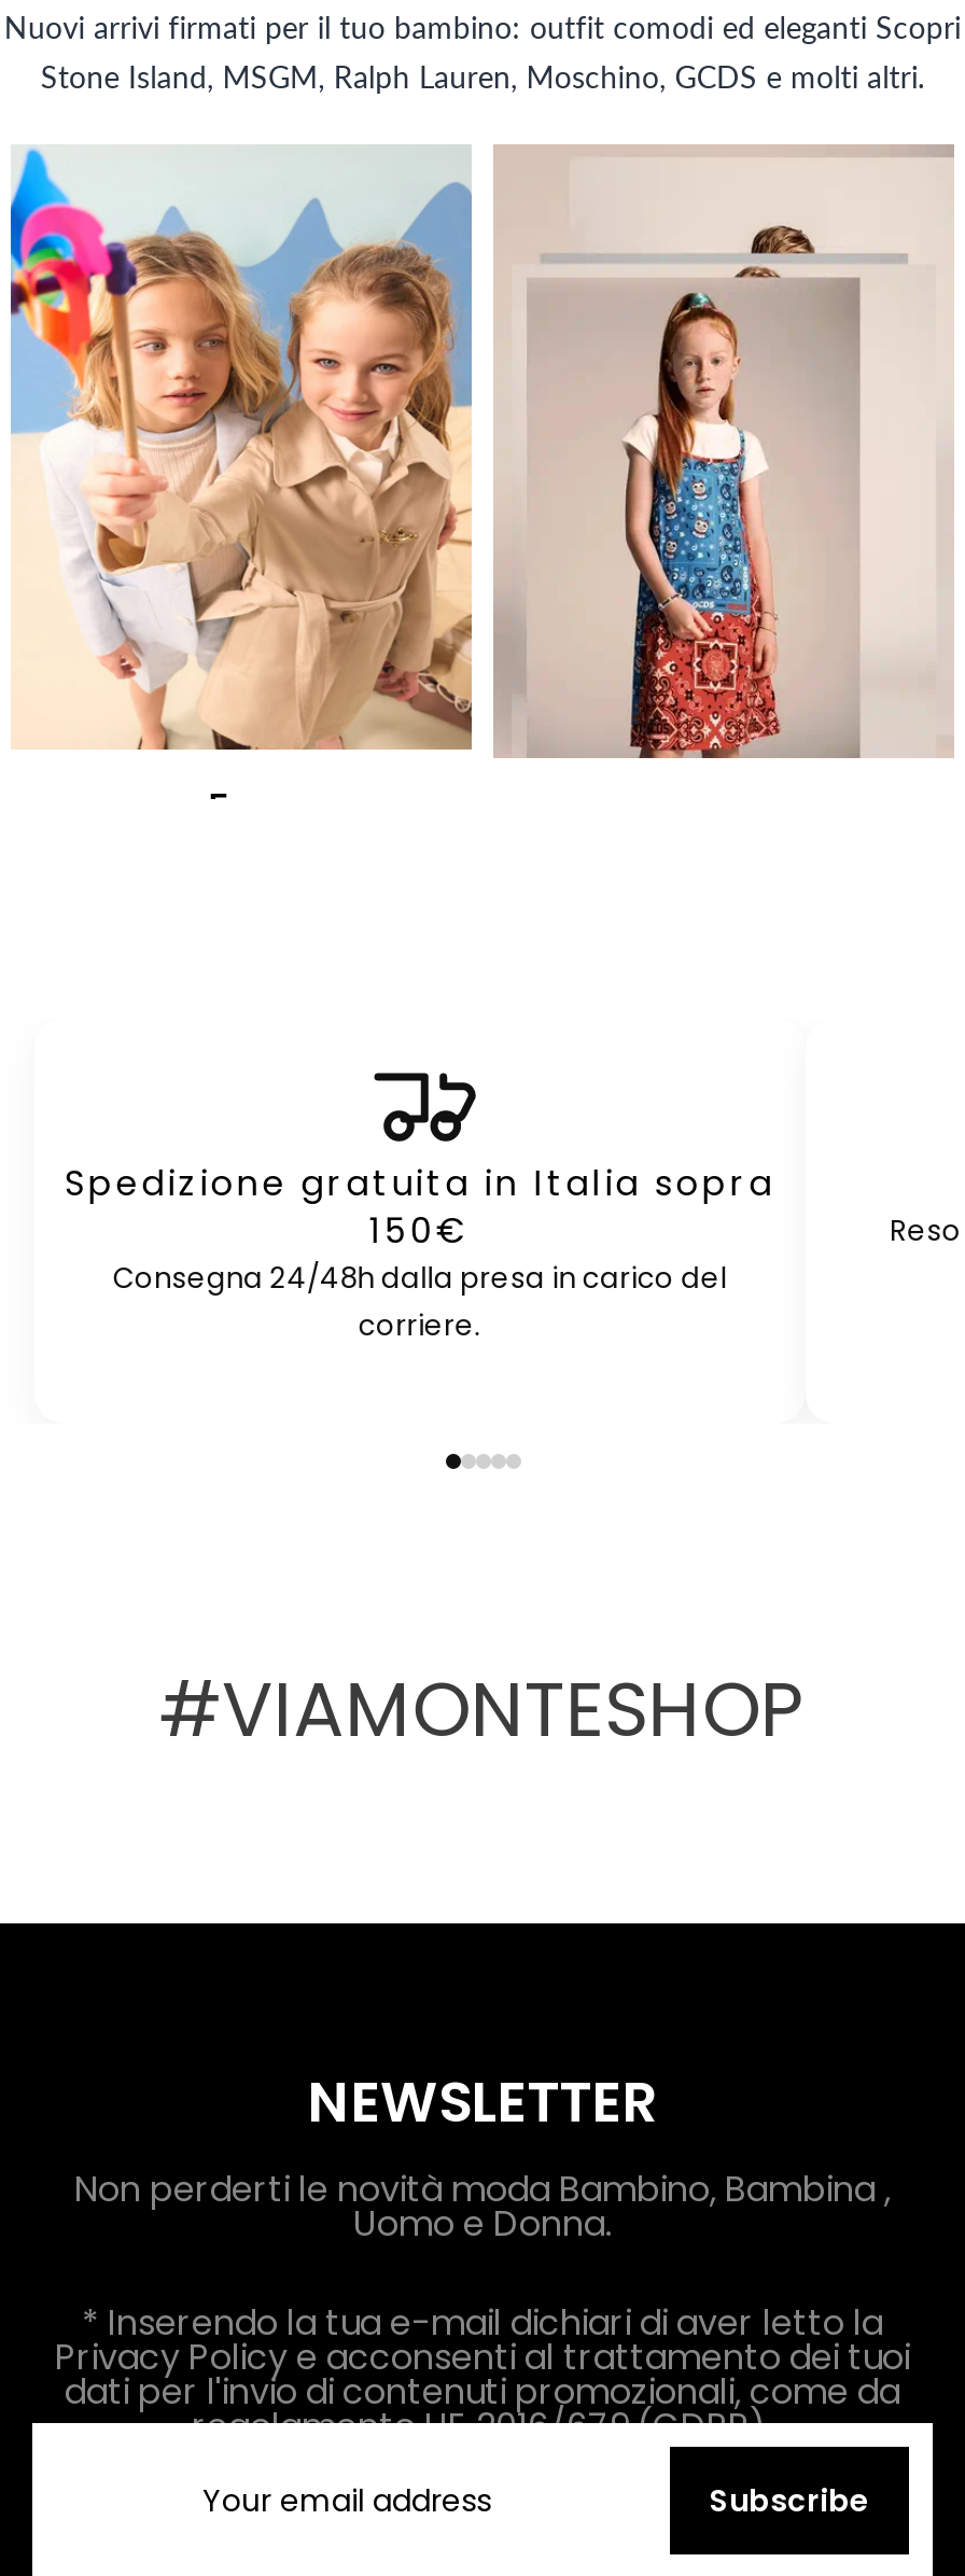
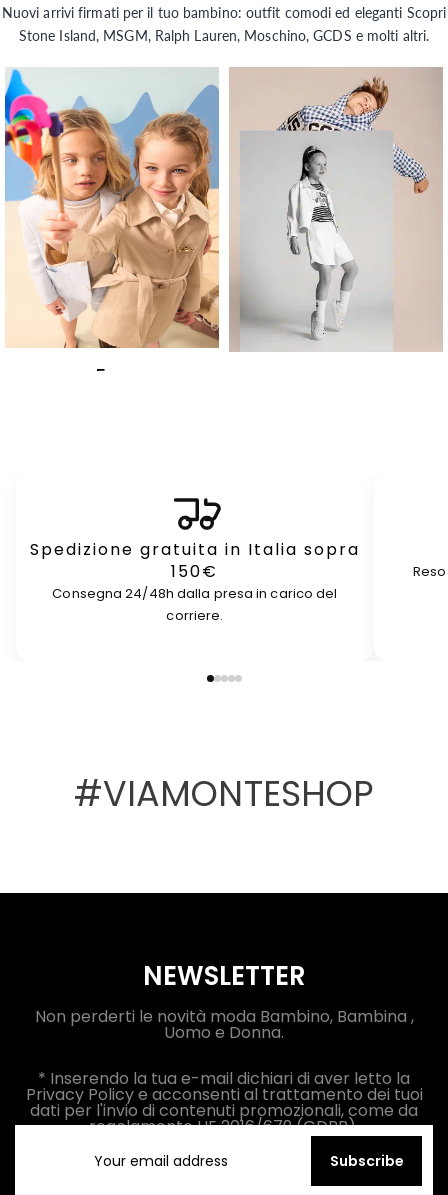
- [image]
+ [image]
